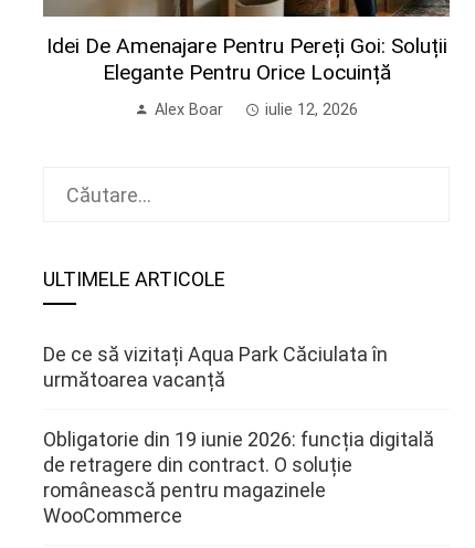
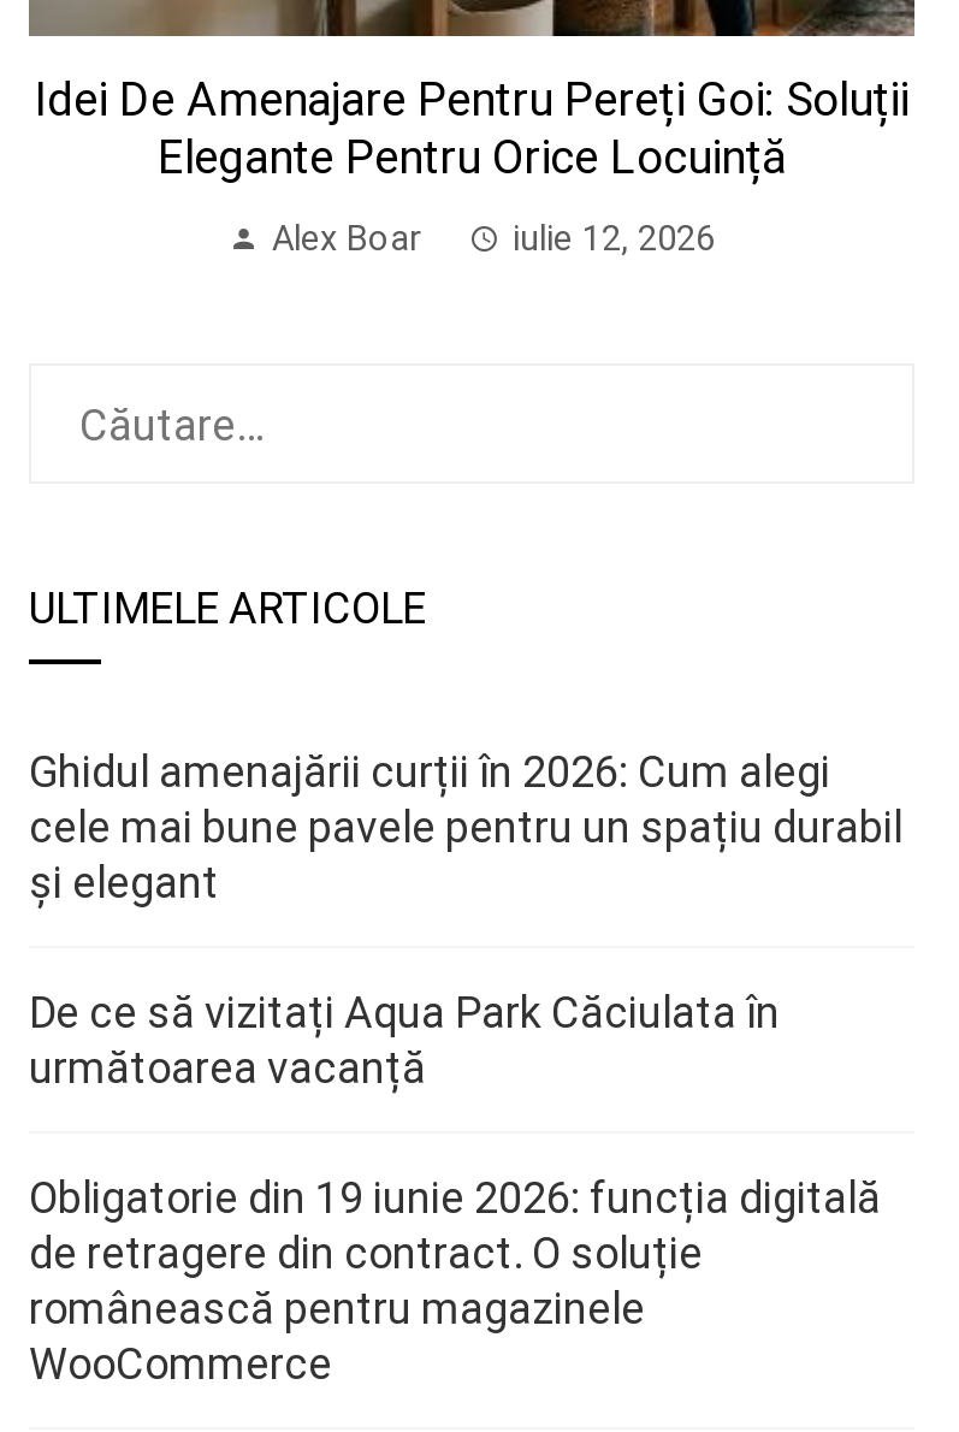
+ Ghidul amenajării curții în 2026: Cum alegi
+ cele mai bune pavele pentru un spațiu durabil
+ și elegant
